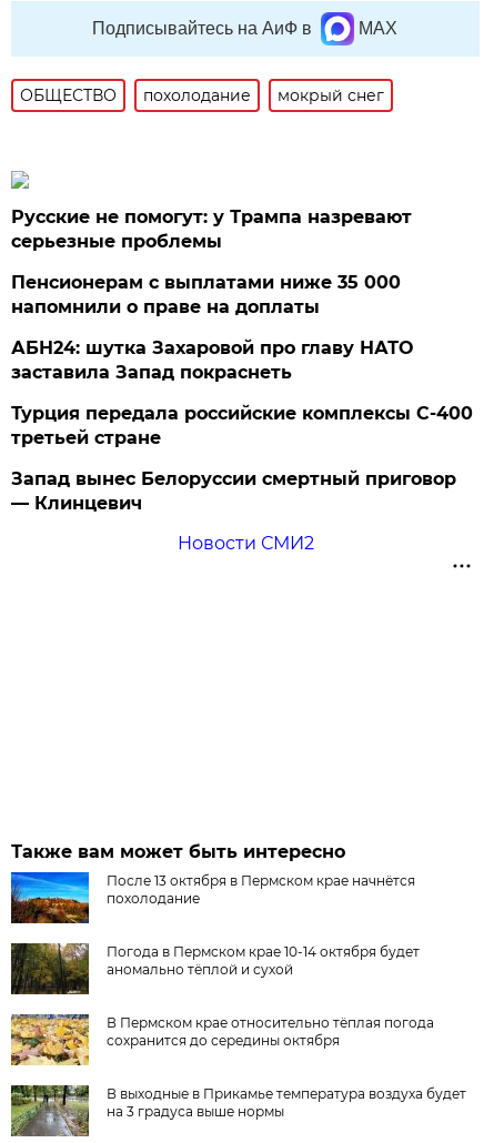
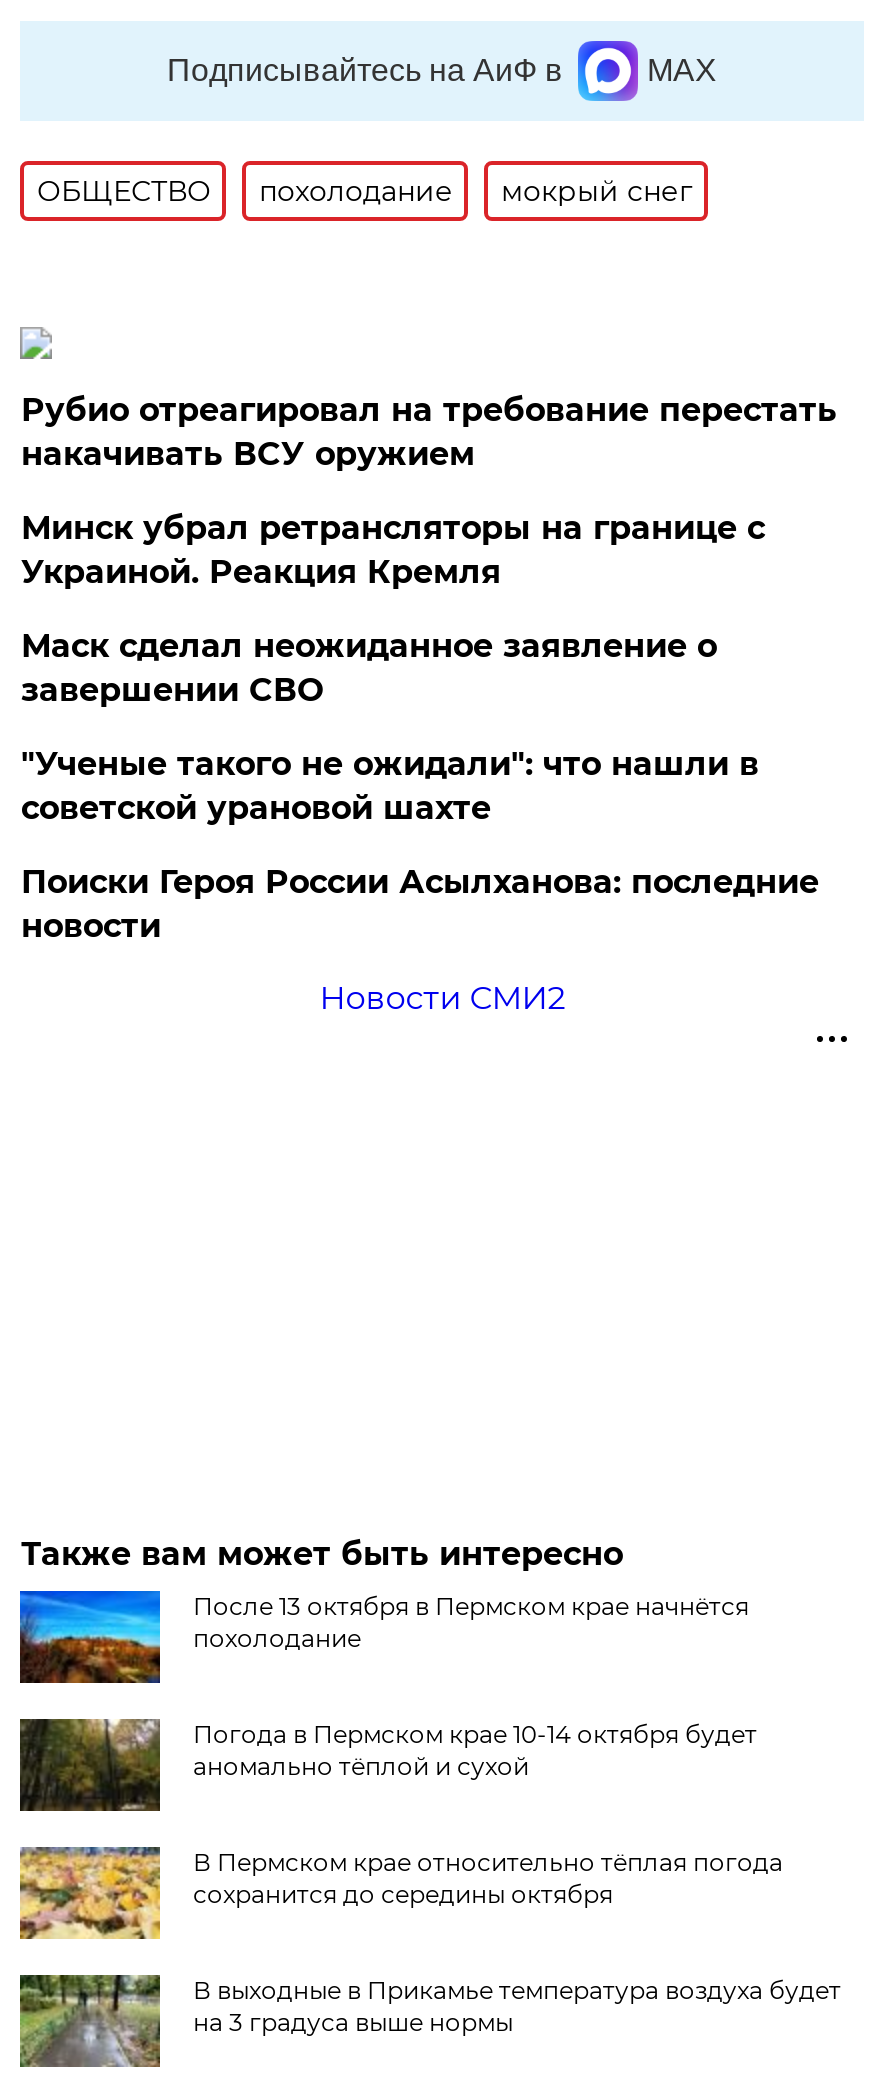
- Русские не помогут: у Трампа назревают
- серьезные проблемы
+ Рубио отреагировал на требование перестать
+ накачивать ВСУ оружием

- Пенсионерам с выплатами ниже 35 000
- напомнили о праве на доплаты
+ Минск убрал ретрансляторы на границе с
+ Украиной. Реакция Кремля

- АБН24: шутка Захаровой про главу НАТО
- заставила Запад покраснеть
+ Маск сделал неожиданное заявление о
+ завершении СВО

- Турция передала российские комплексы С-400
- третьей стране
+ "Ученые такого не ожидали": что нашли в
+ советской урановой шахте

- Запад вынес Белоруссии смертный приговор
- — Клинцевич
+ Поиски Героя России Асылханова: последние
+ новости
